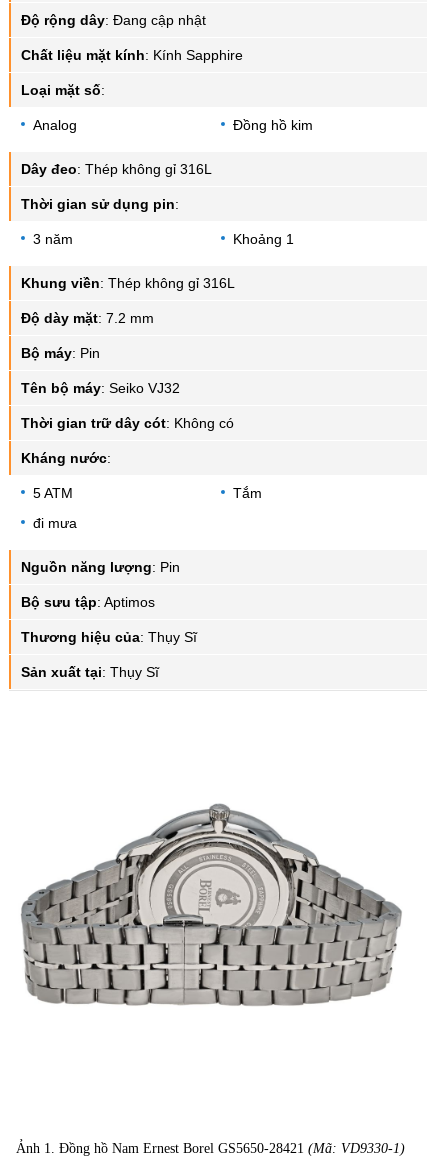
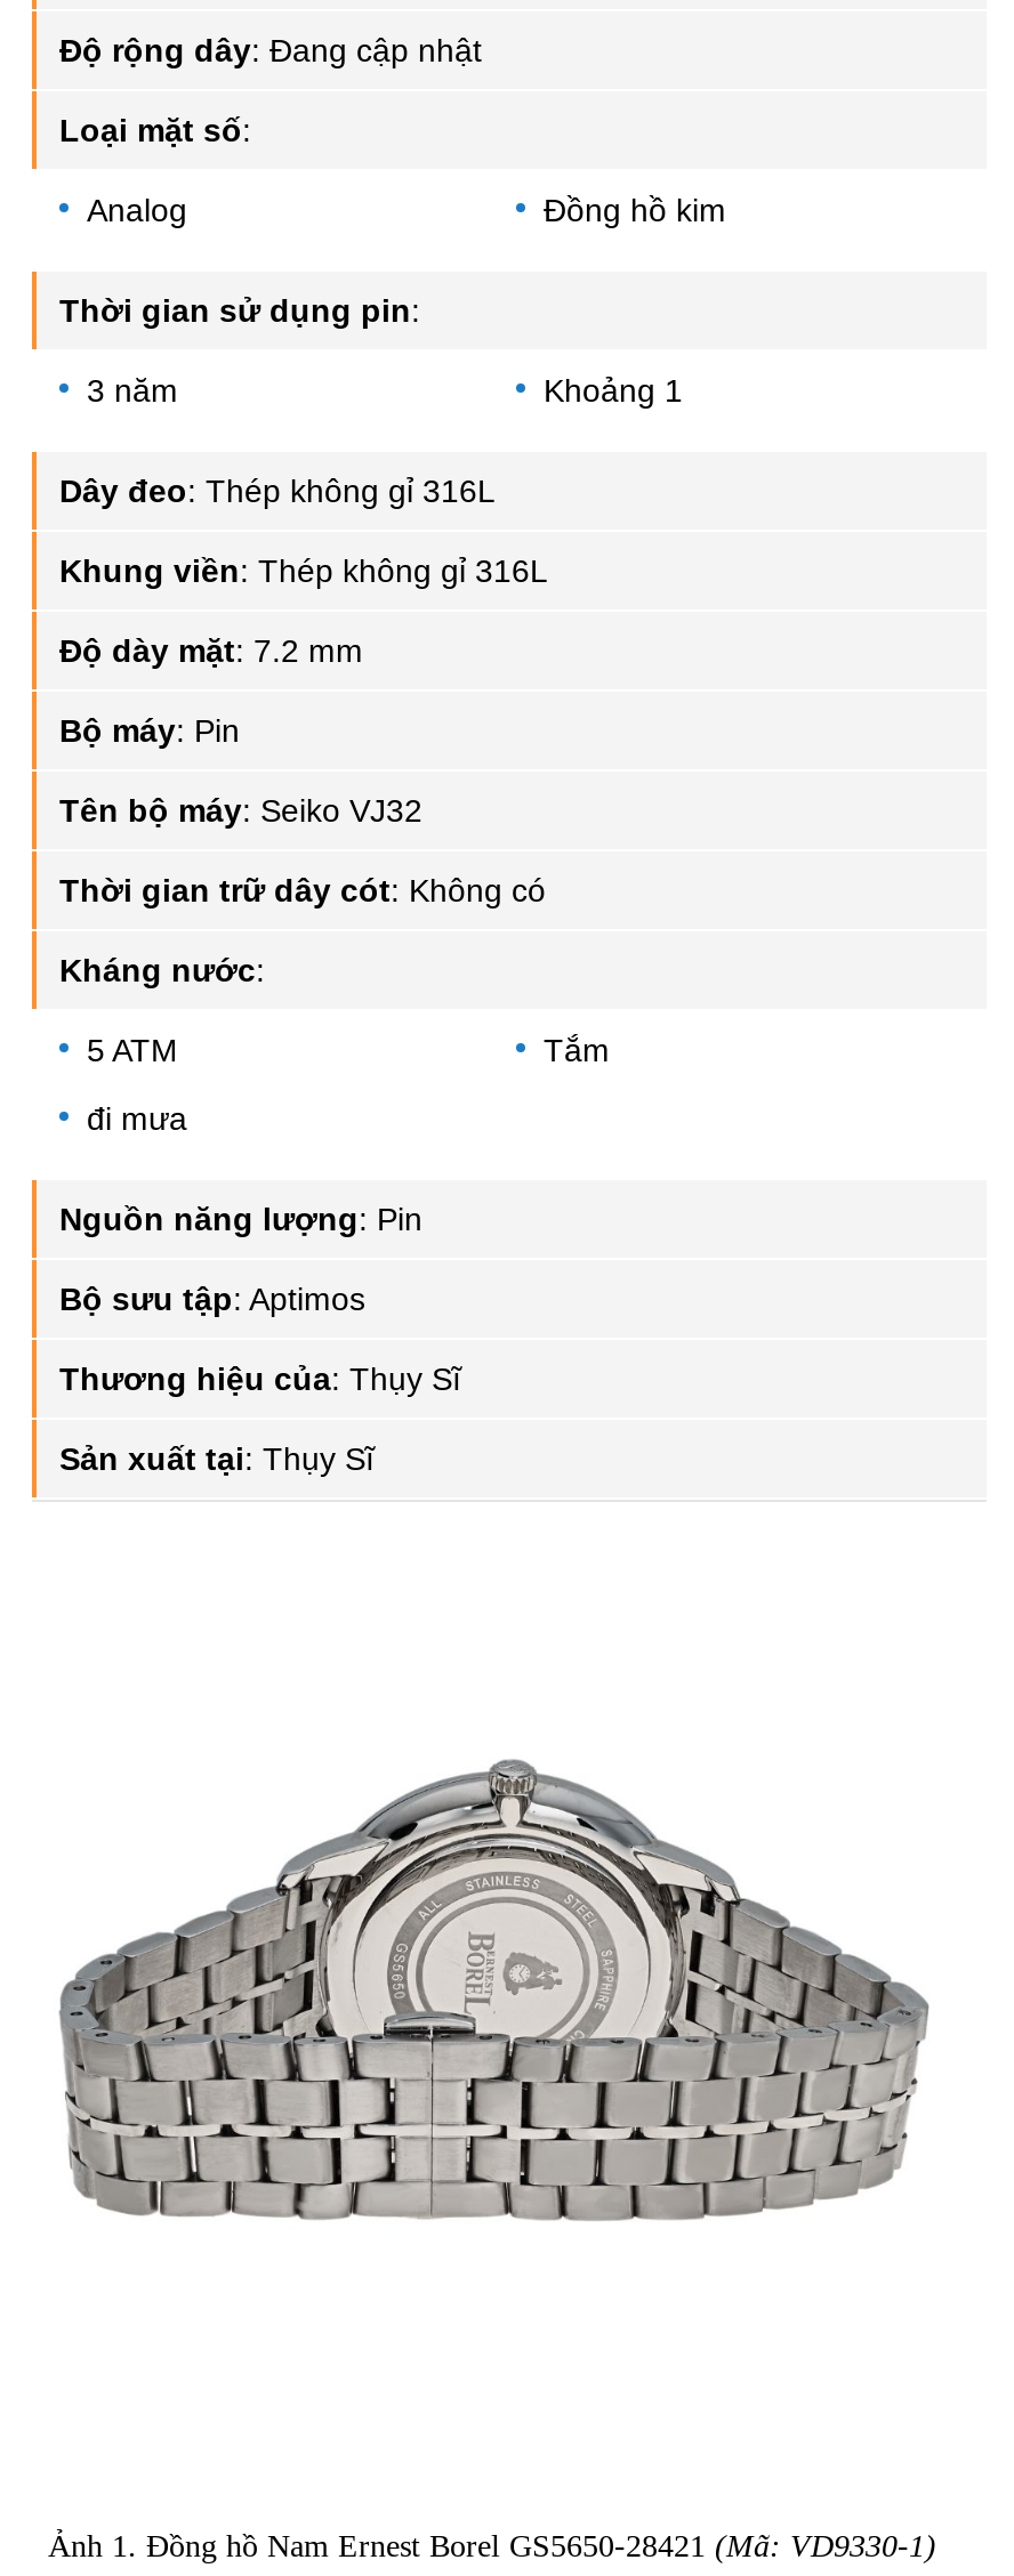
- Chất liệu mặt kính: Kính Sapphire

moved down: Dây đeo: Thép không gỉ 316L

moved up: Thời gian sử dụng pin: | 3 năm | Khoảng 1
